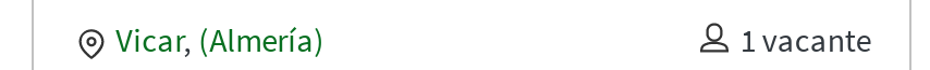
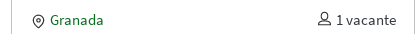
- Vicar, (Almería)
+ Granada
